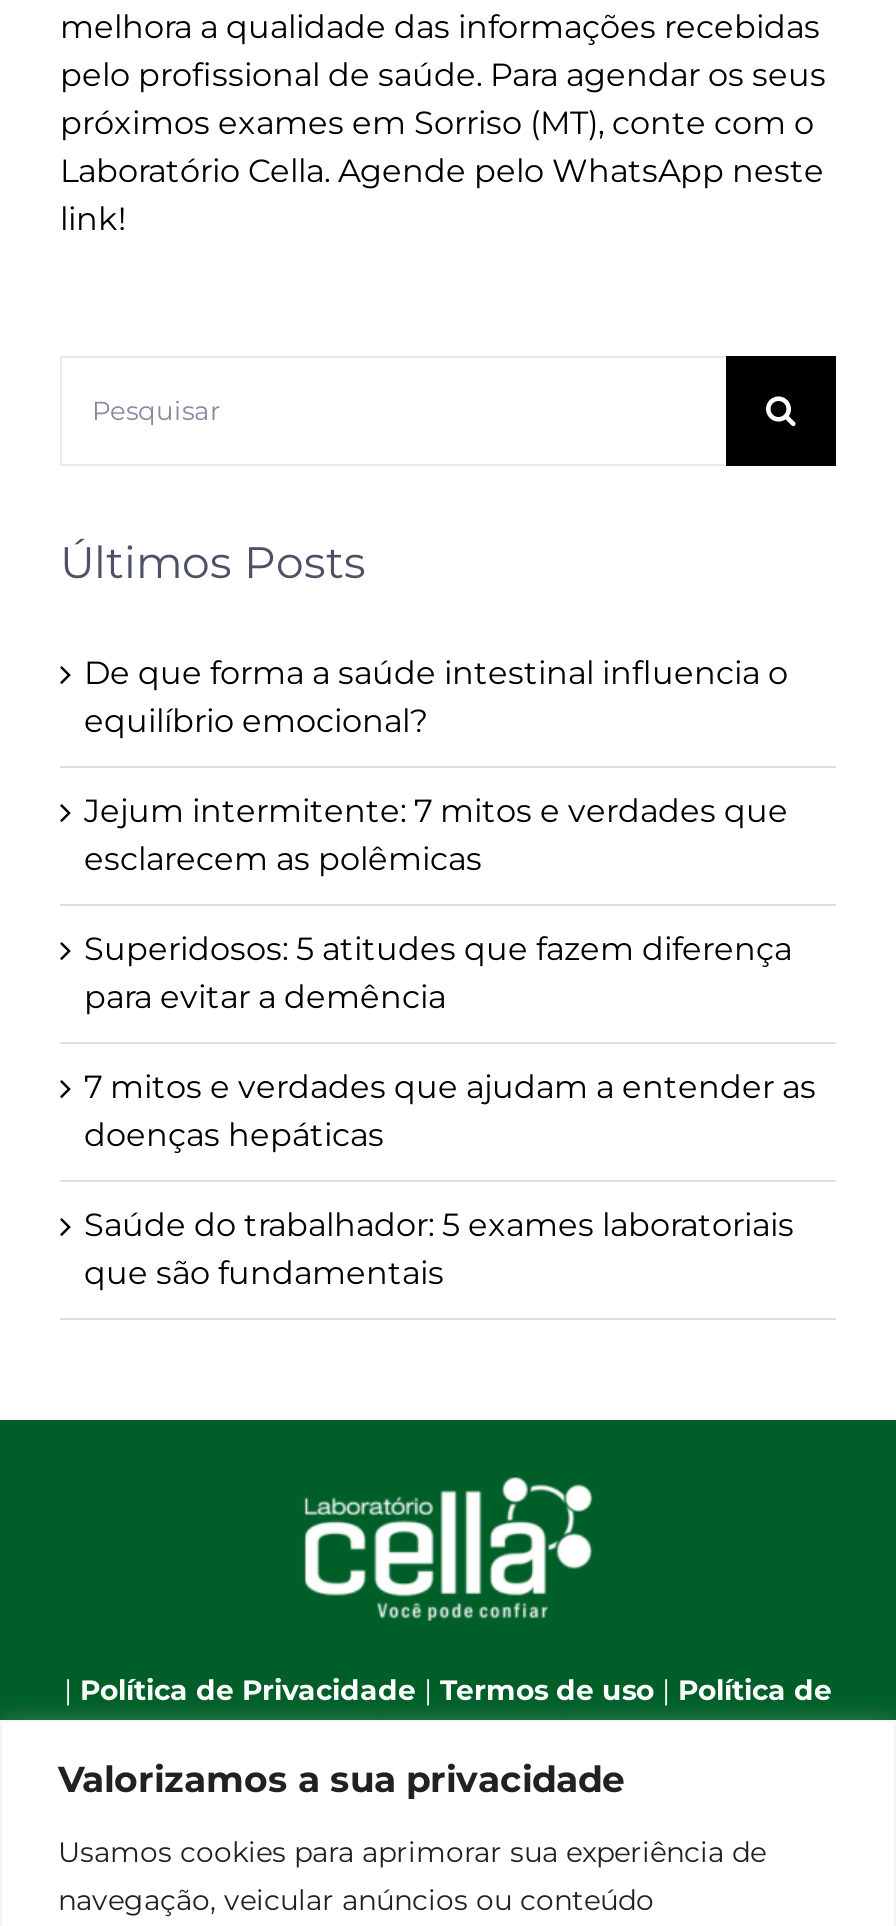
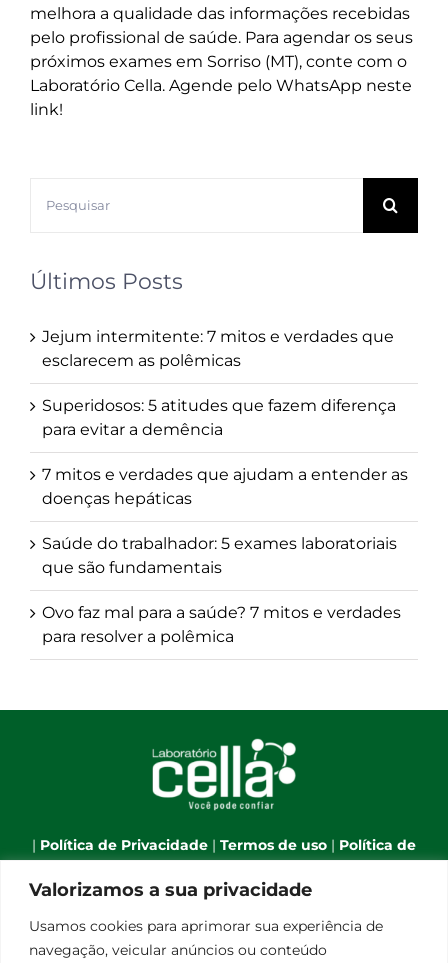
- De que forma a saúde intestinal influencia o
- equilíbrio emocional?

moved up: Jejum intermitente: 7 mitos e verdades que | esclarecem as polêmicas | Superidosos: 5 atitudes que fazem diferença | para evitar a demência | 7 mitos e verdades que ajudam a entender as | doenças hepáticas | Saúde do trabalhador: 5 exames laboratoriais | que são fundamentais

+ Ovo faz mal para a saúde? 7 mitos e verdades
+ para resolver a polêmica
